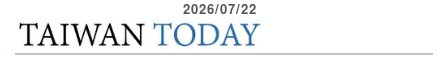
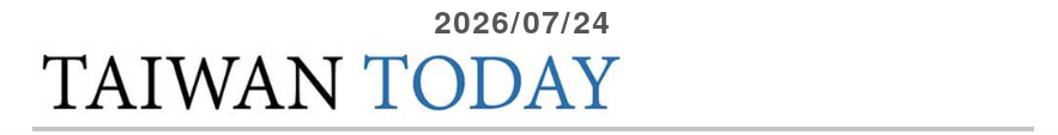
- 2026/07/22
+ 2026/07/24
